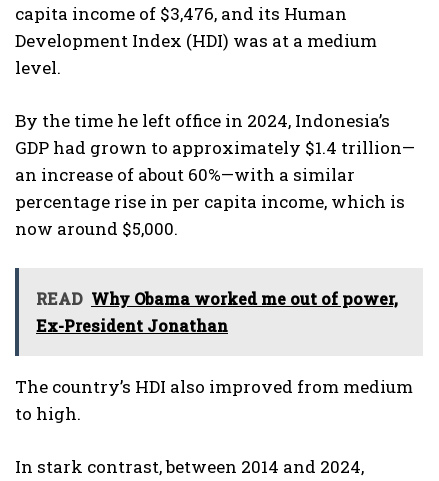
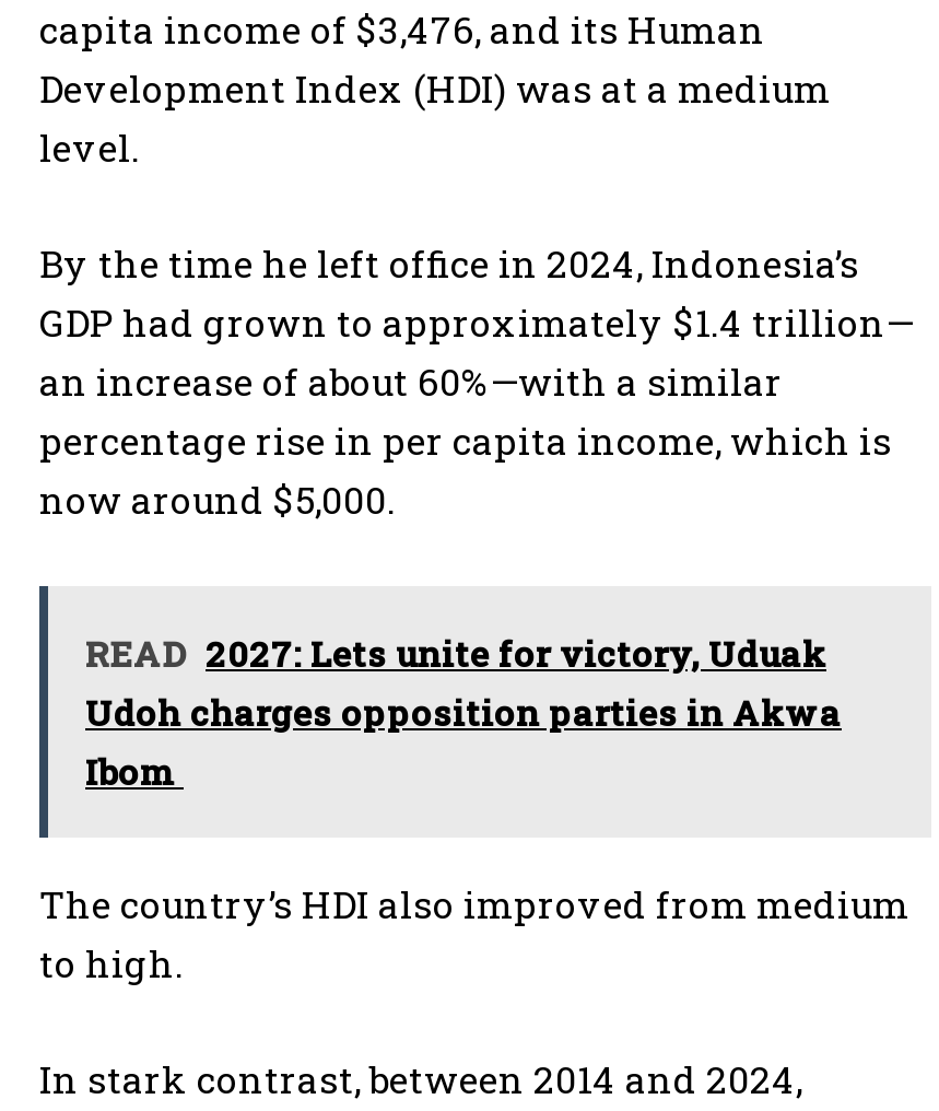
- READ Why Obama worked me out of power,
- Ex-President Jonathan
+ READ 2027: Lets unite for victory, Uduak
+ Udoh charges opposition parties in Akwa
+ Ibom
